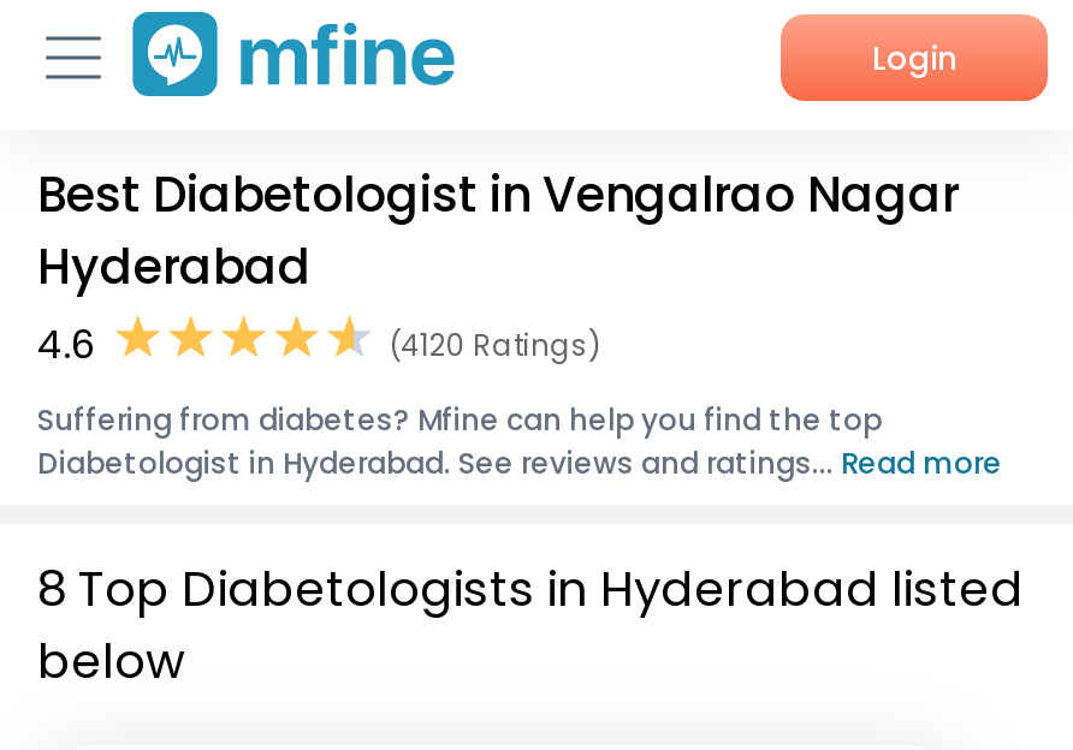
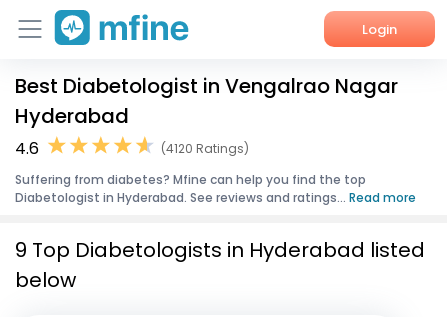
- 8 Top Diabetologists in Hyderabad listed
+ 9 Top Diabetologists in Hyderabad listed
